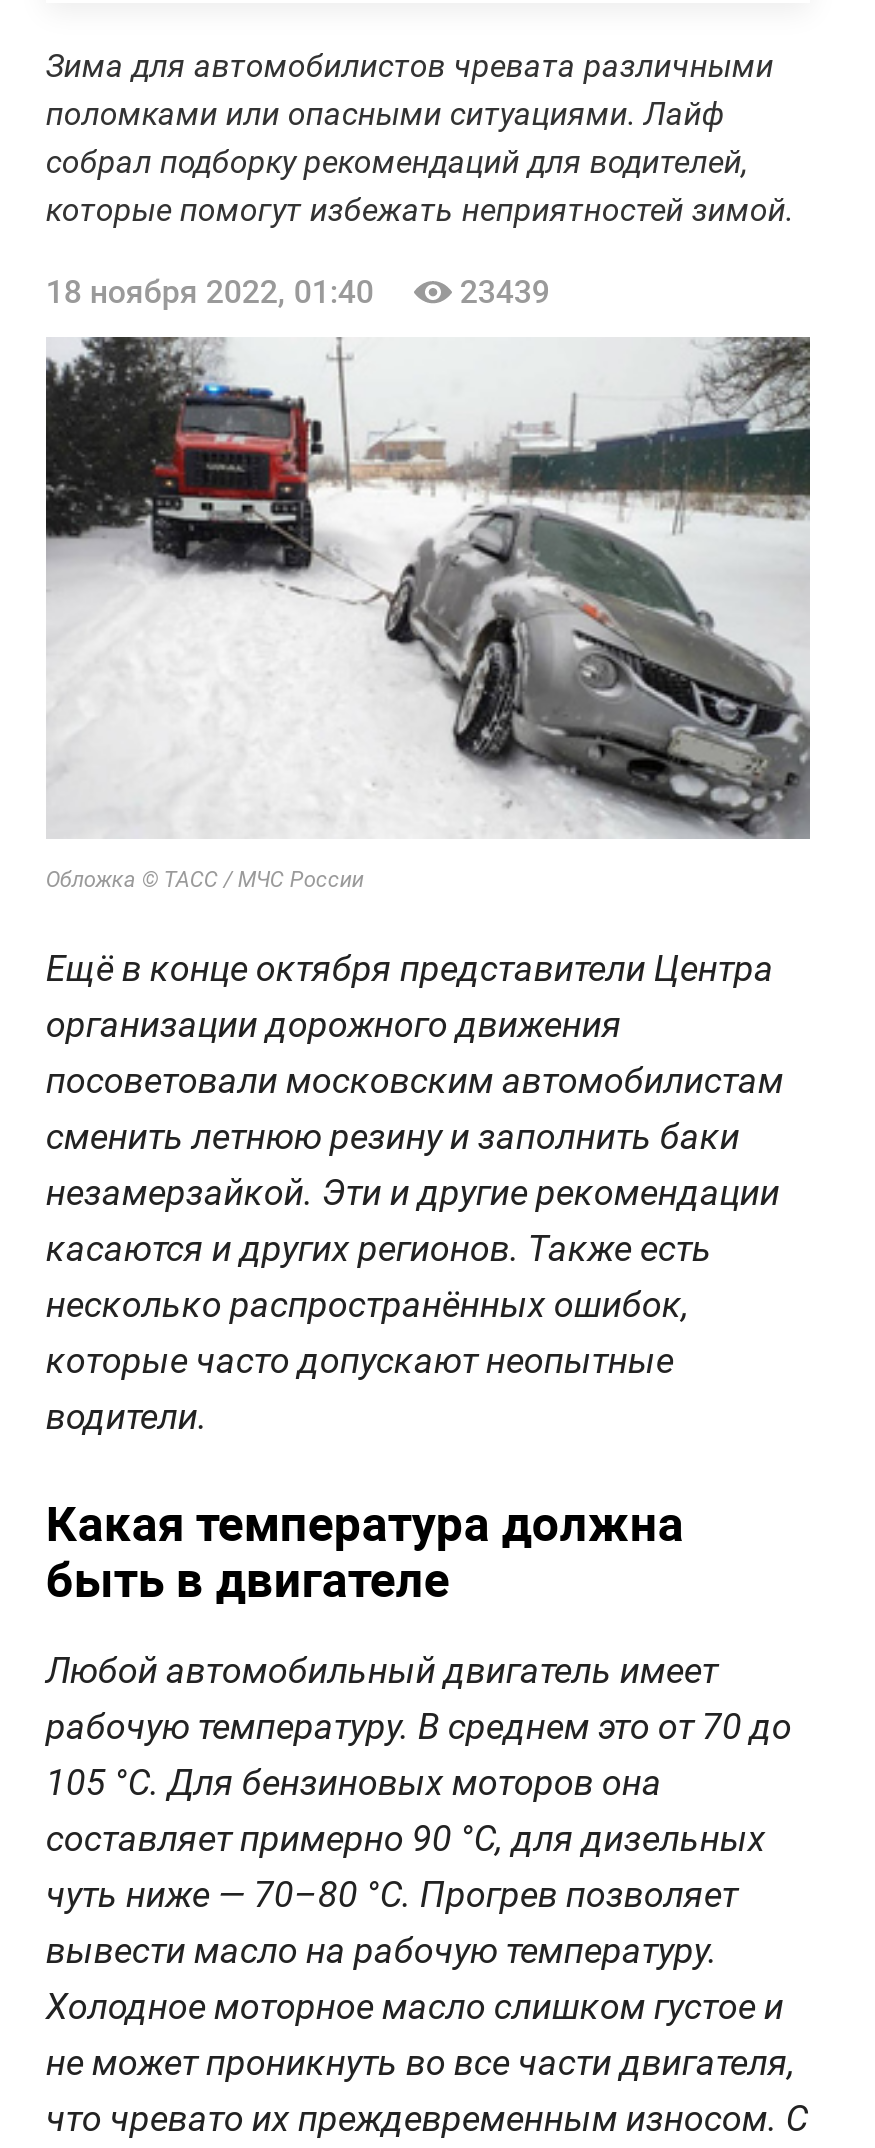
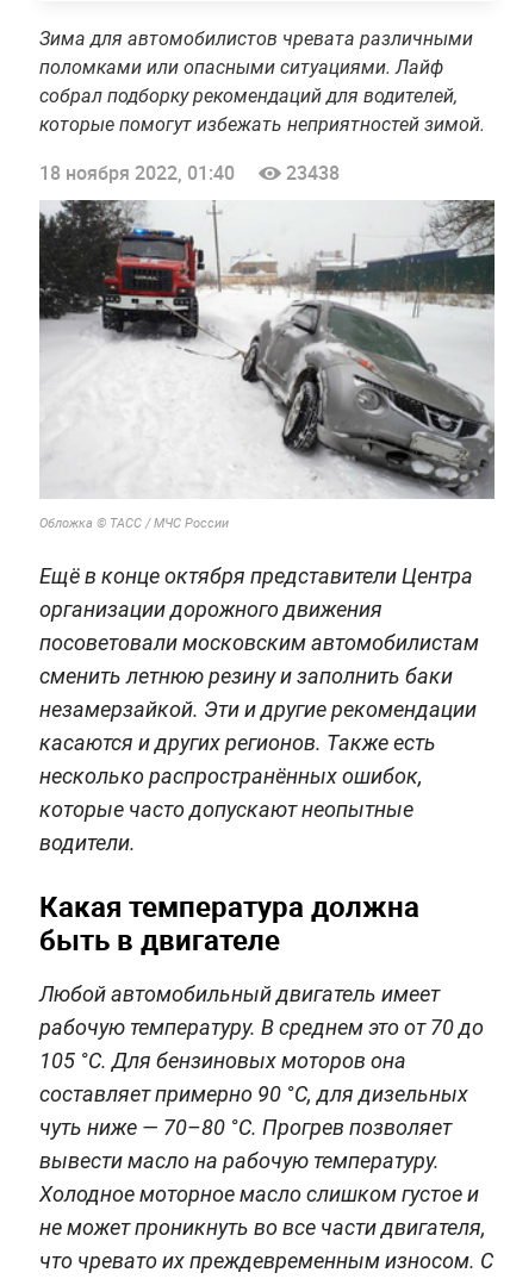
- 18 ноября 2022, 01:40 23439
+ 18 ноября 2022, 01:40 23438
